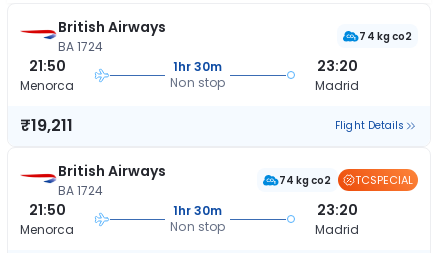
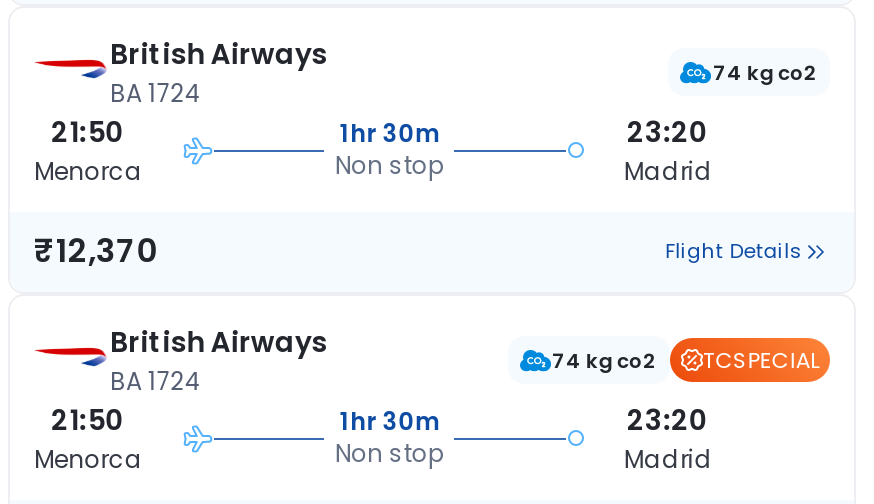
- ₹19,211
+ ₹12,370
